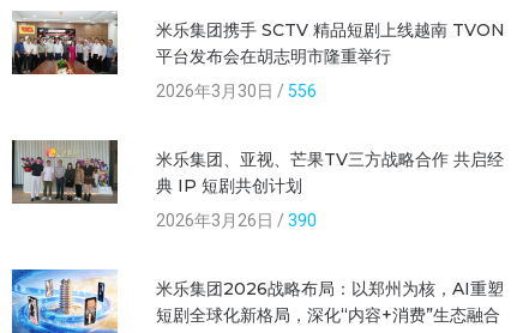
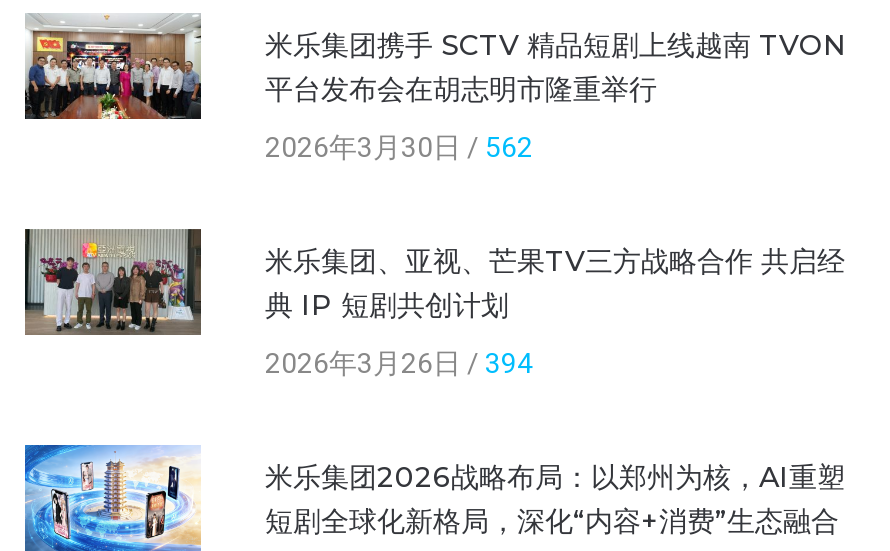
- 2026年3月30日 / 556
+ 2026年3月30日 / 562

- 2026年3月26日 / 390
+ 2026年3月26日 / 394
